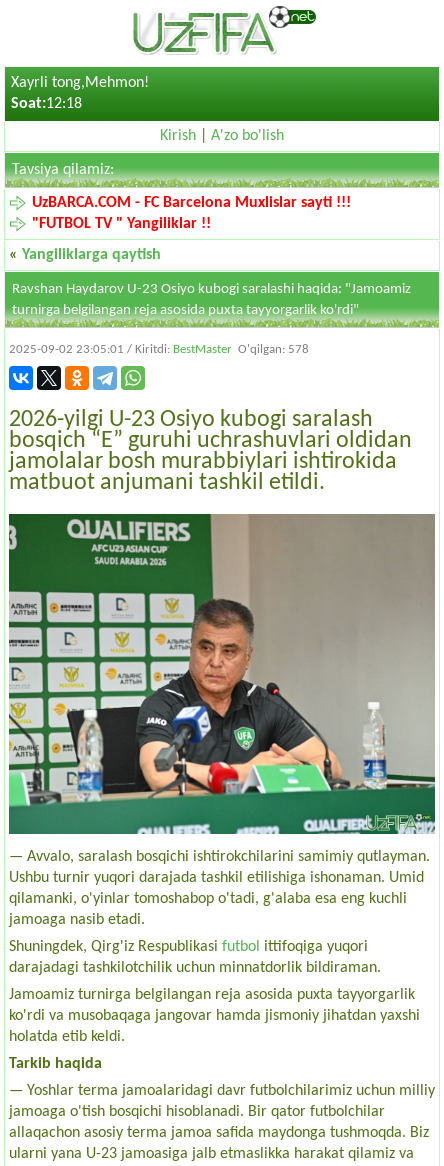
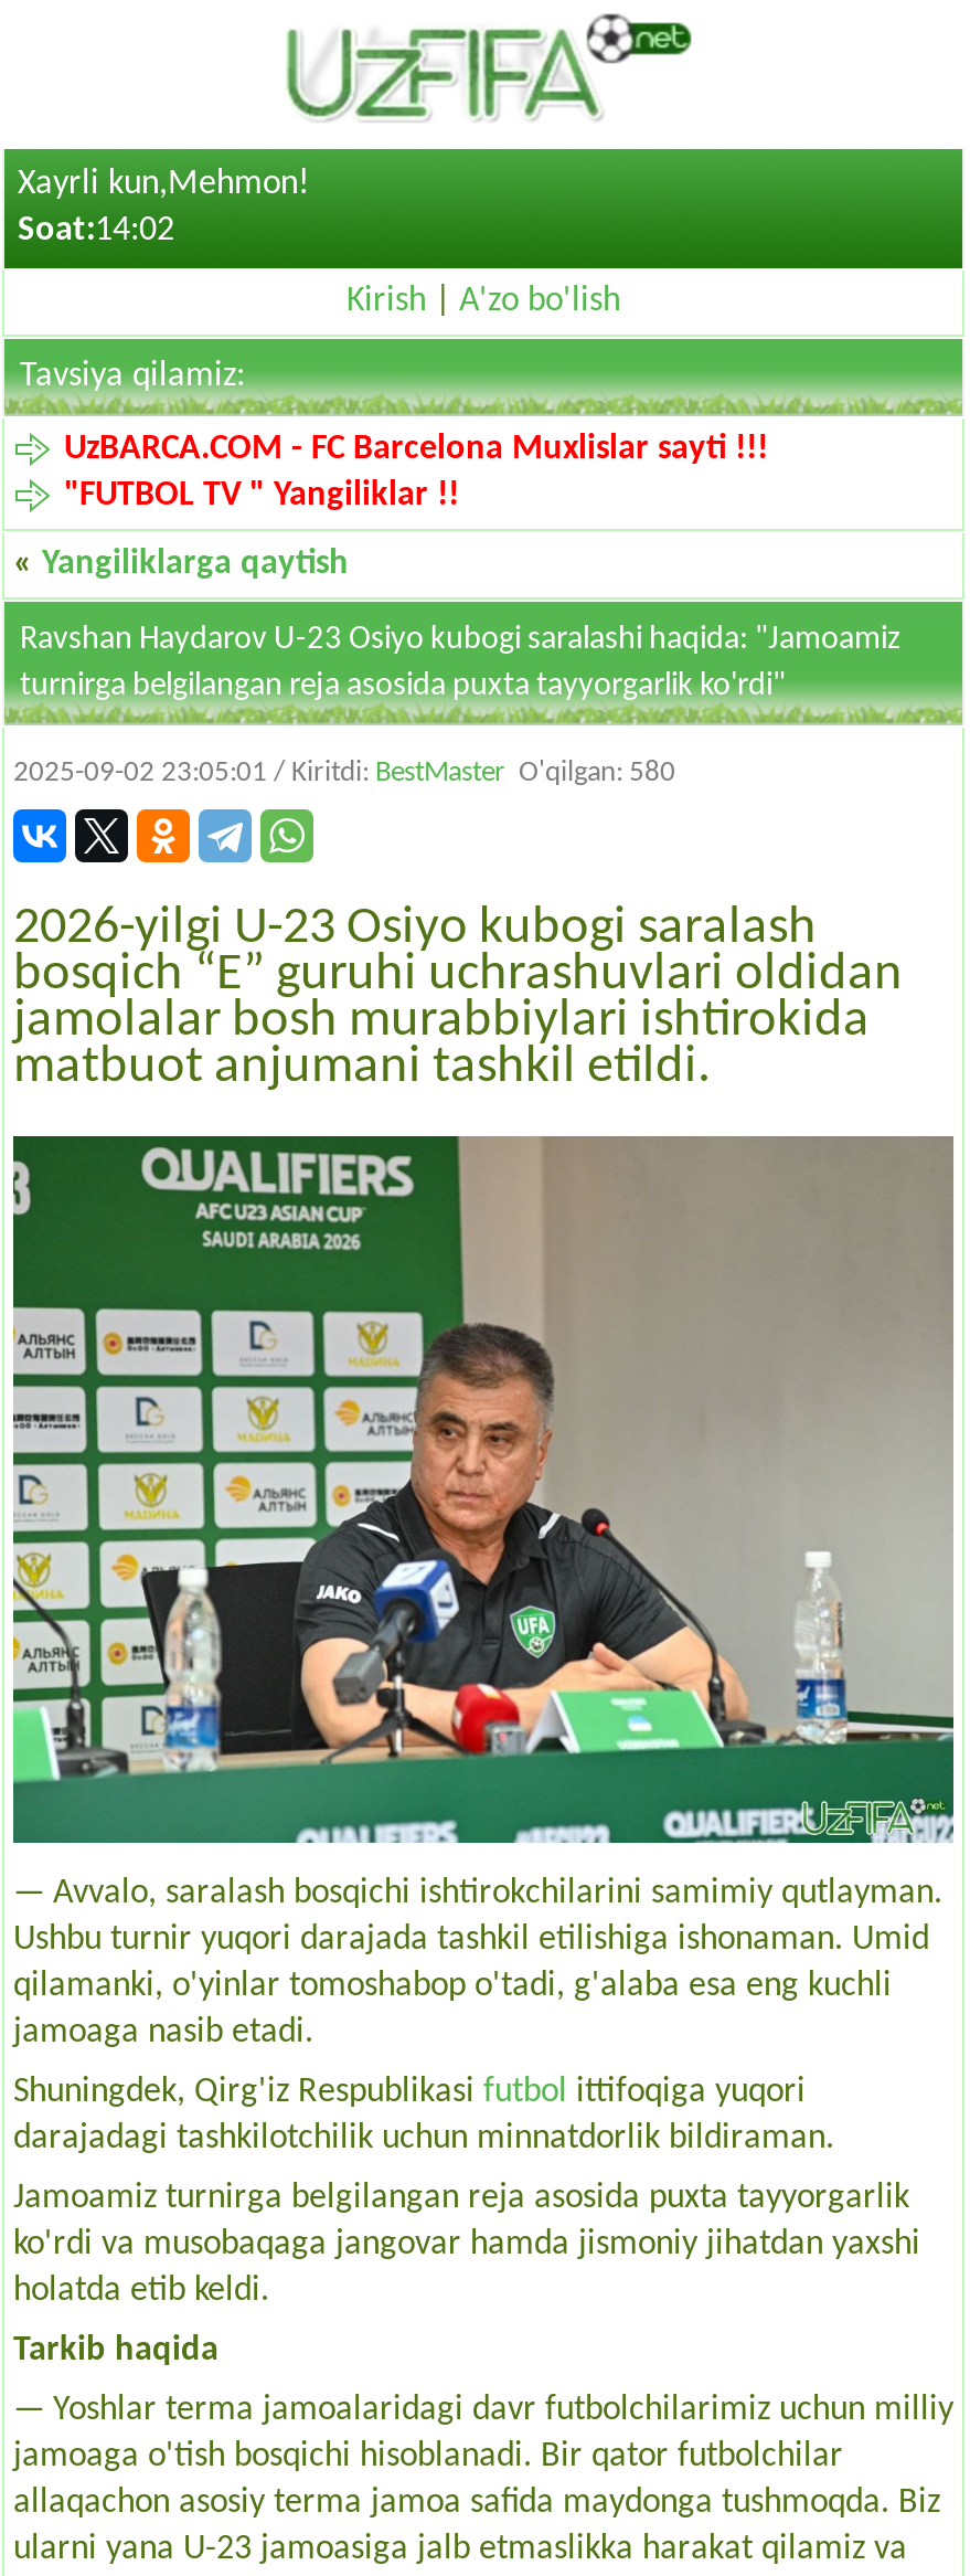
- Xayrli tong,Mehmon!
+ Xayrli kun,Mehmon!

- Soat:12:18
+ Soat:14:02

- 2025-09-02 23:05:01 / Kiritdi: BestMaster O'qilgan: 578
+ 2025-09-02 23:05:01 / Kiritdi: BestMaster O'qilgan: 580
